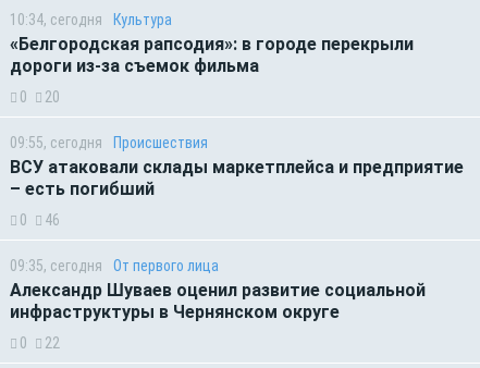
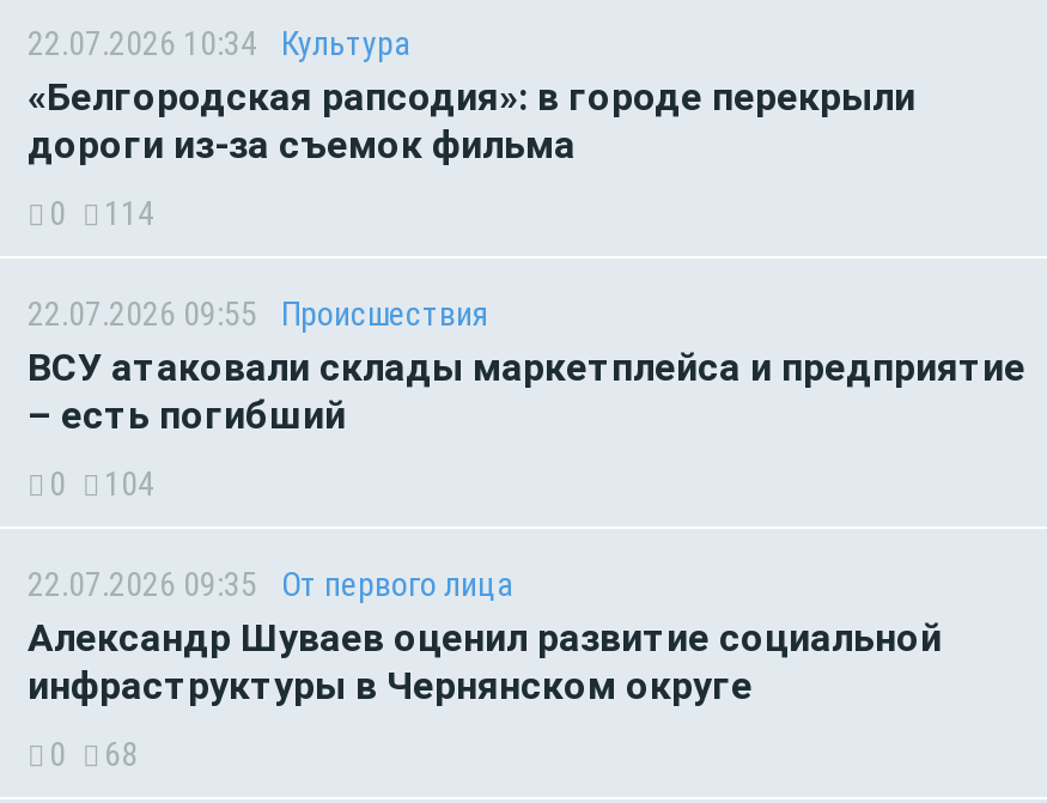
- 10:34, сегодня Культура
+ 22.07.2026 10:34 Культура

- 0 20
+ 0 114

- 09:55, сегодня Происшествия
+ 22.07.2026 09:55 Происшествия

- 0 46
+ 0 104

- 09:35, сегодня От первого лица
+ 22.07.2026 09:35 От первого лица

- 0 22
+ 0 68
